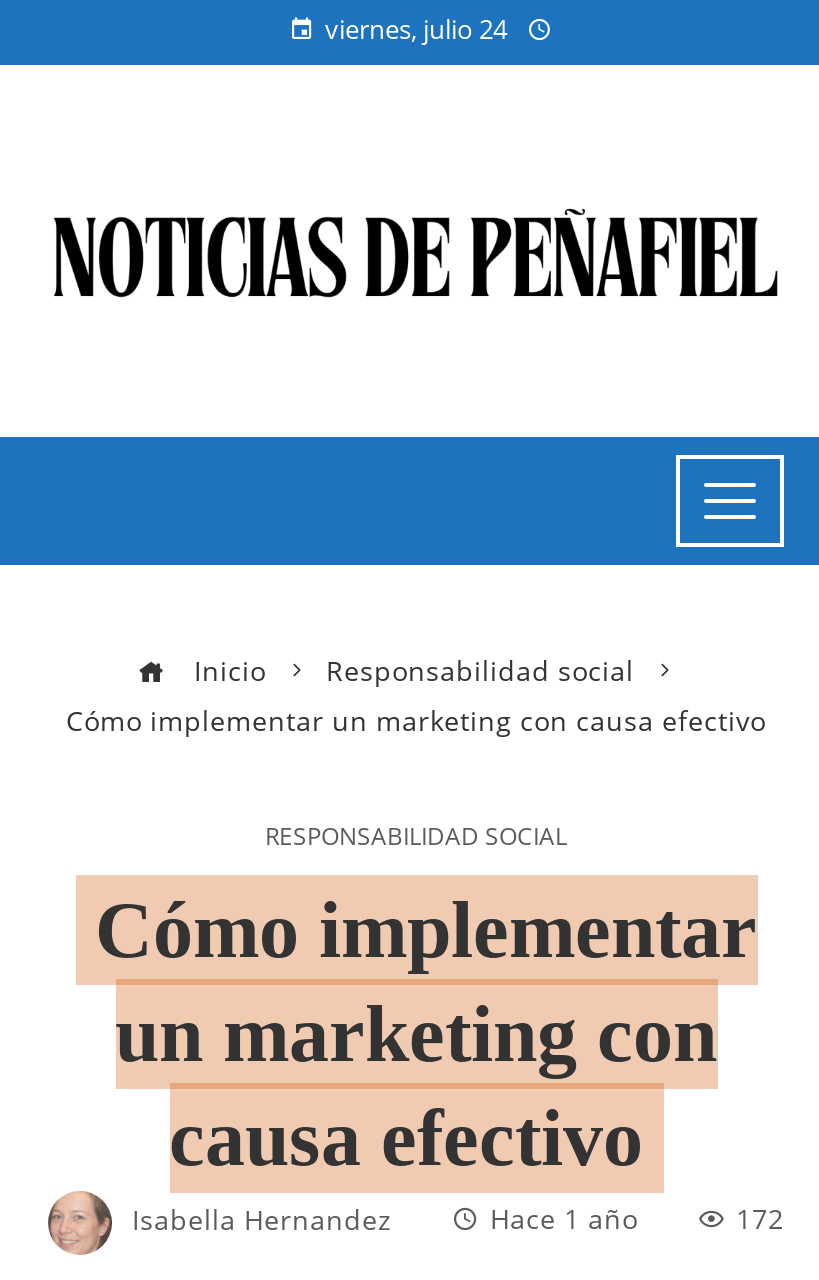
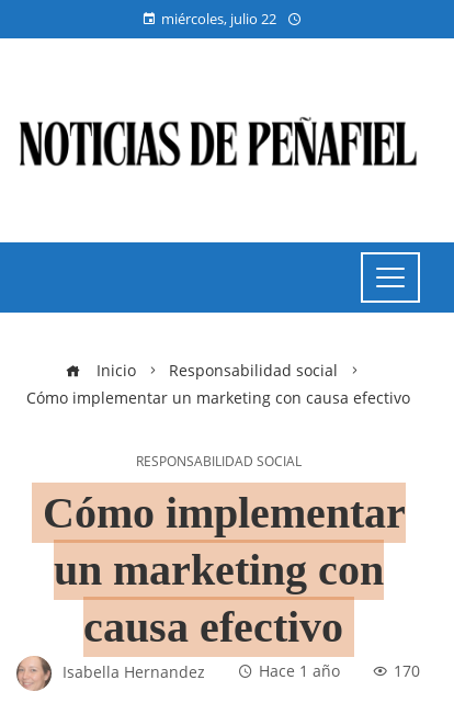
- viernes, julio 24
+ miércoles, julio 22

- 172
+ 170
